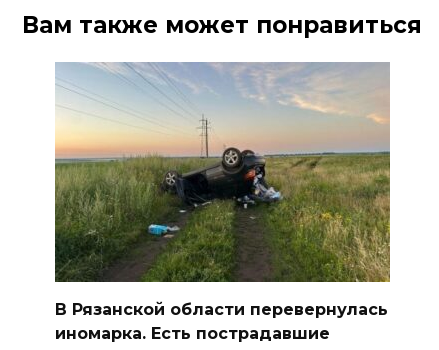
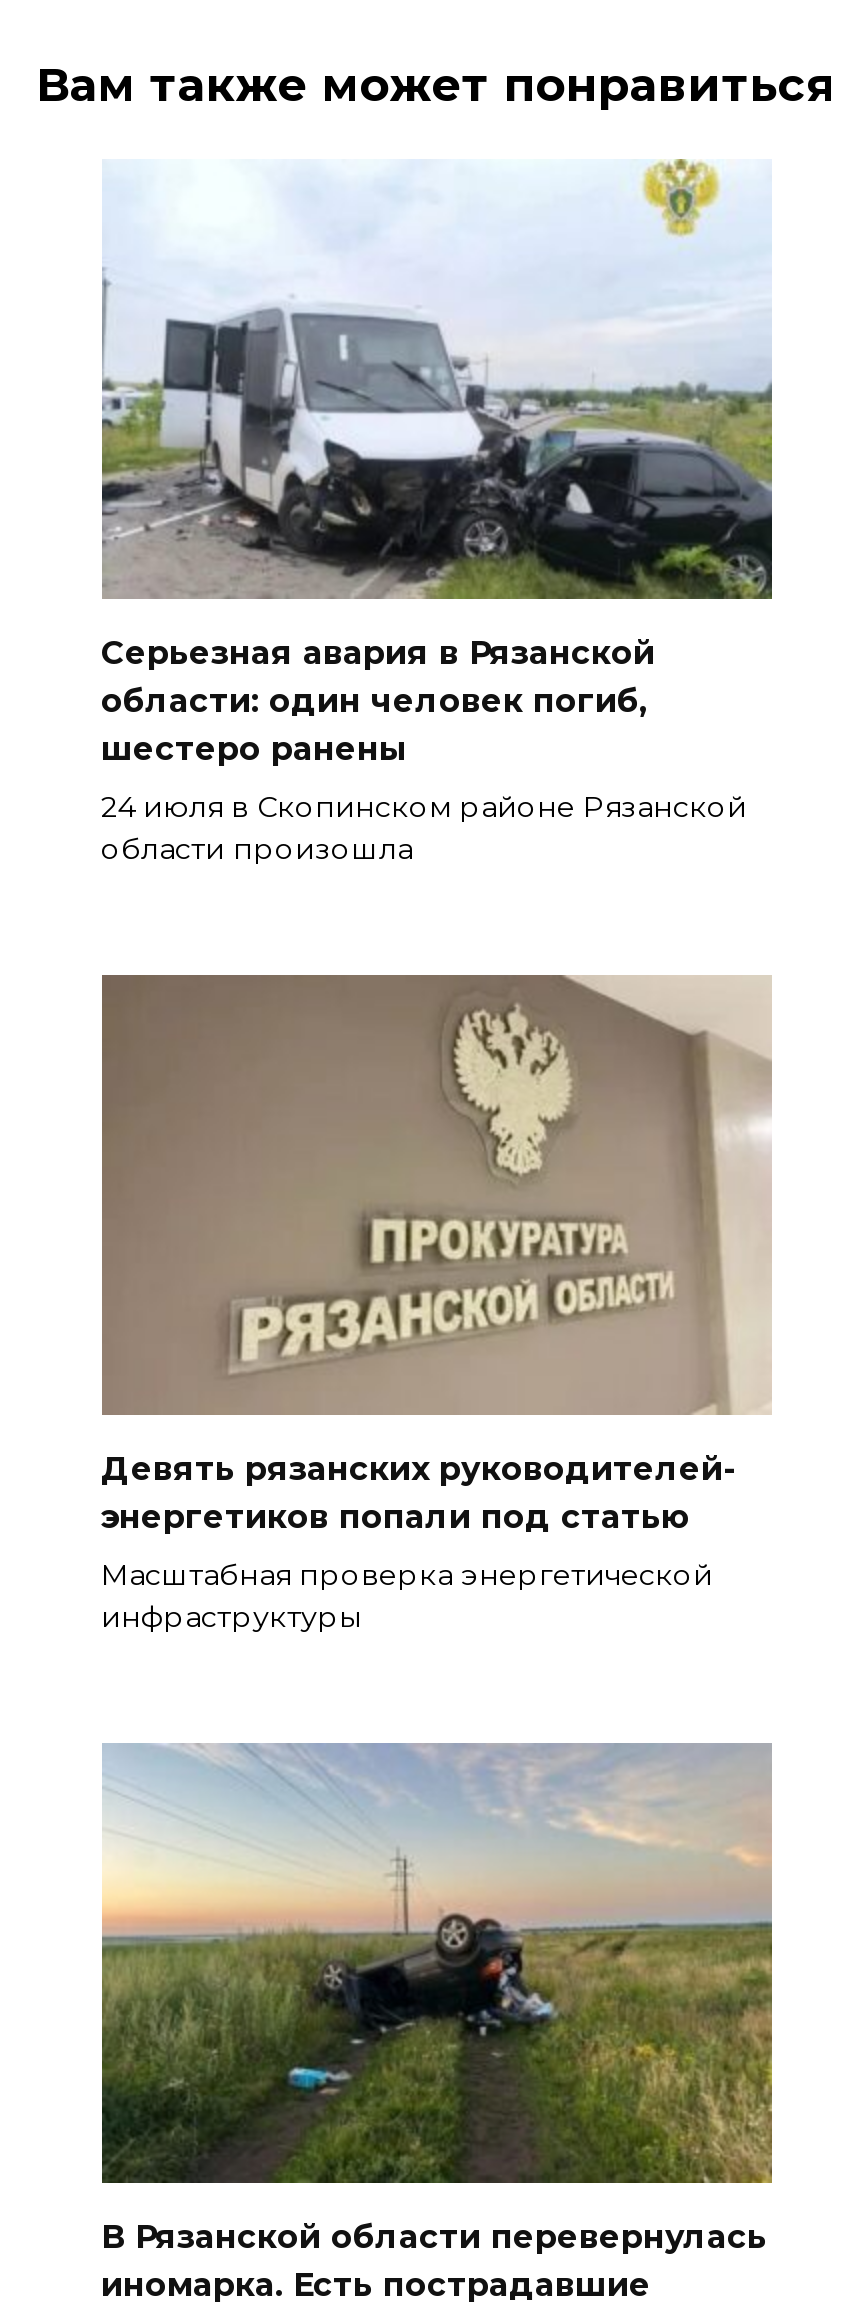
+ [image]
+ Серьезная авария в Рязанской
+ области: один человек погиб,
+ шестеро ранены
+ 24 июля в Скопинском районе Рязанской
+ области произошла

+ [image]
+ Девять рязанских руководителей-
+ энергетиков попали под статью
+ Масштабная проверка энергетической
+ инфраструктуры
